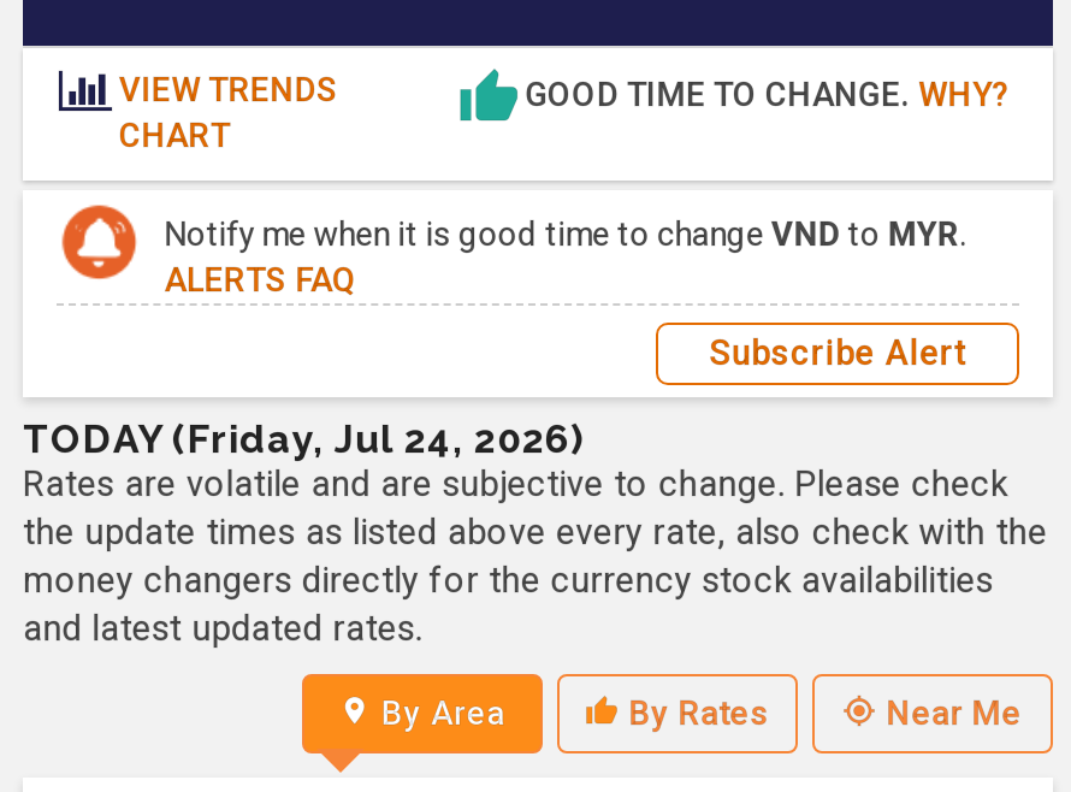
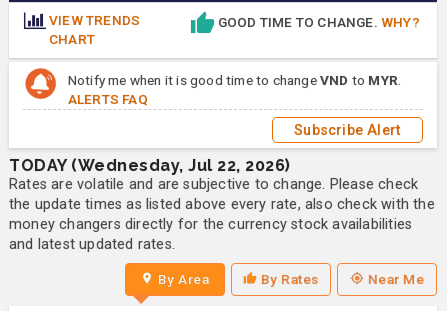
- TODAY (Friday, Jul 24, 2026)
+ TODAY (Wednesday, Jul 22, 2026)
